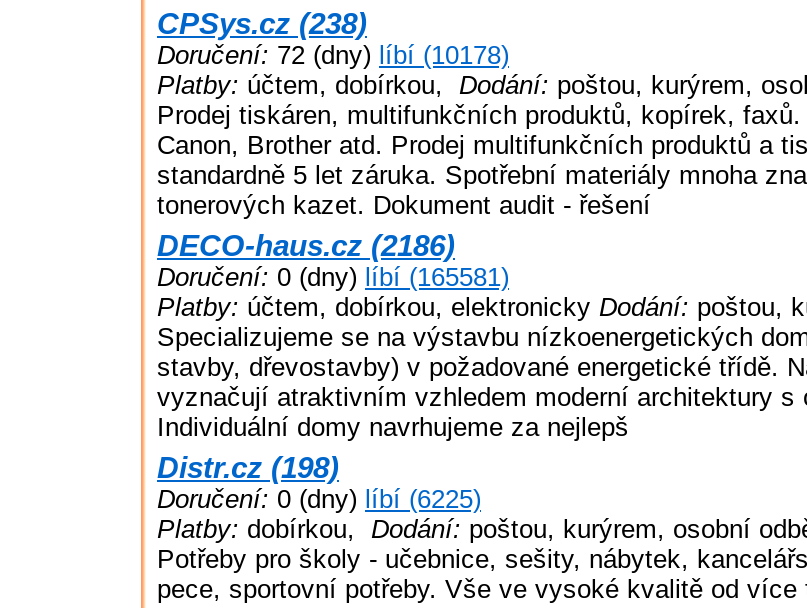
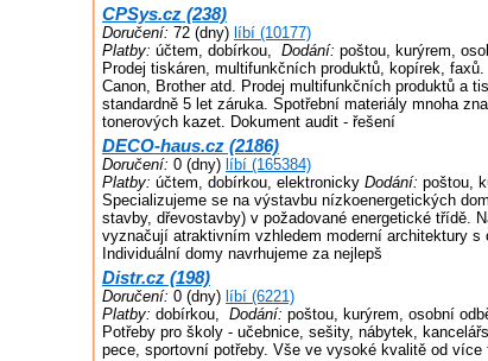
- Doručení: 72 (dny) líbí (10178)
+ Doručení: 72 (dny) líbí (10177)

- Doručení: 0 (dny) líbí (165581)
+ Doručení: 0 (dny) líbí (165384)

- Doručení: 0 (dny) líbí (6225)
+ Doručení: 0 (dny) líbí (6221)
